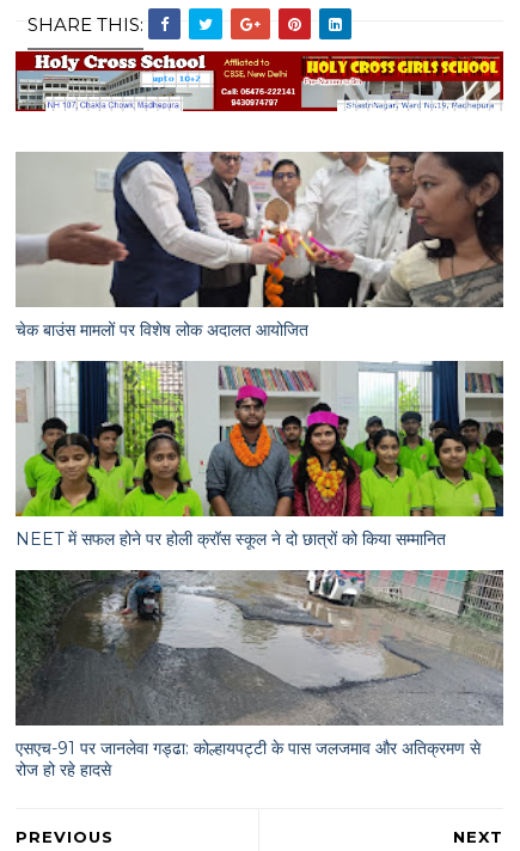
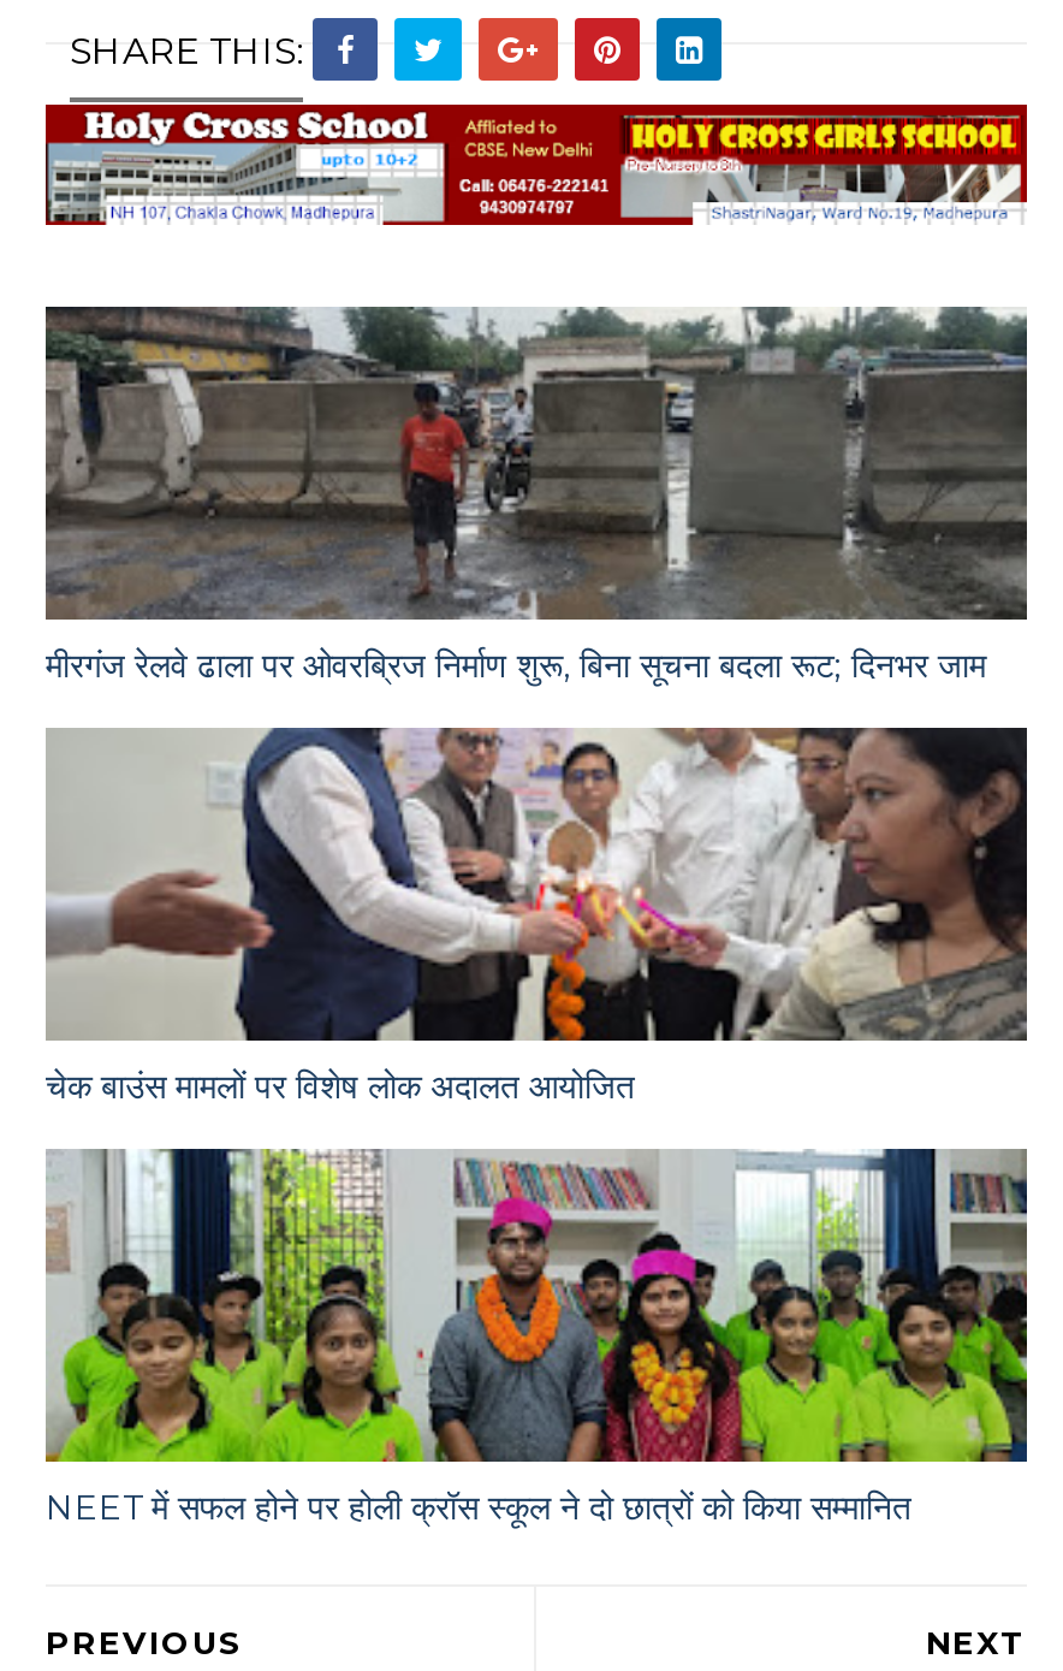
+ [image]
+ मीरगंज रेलवे ढाला पर ओवरब्रिज निर्माण शुरू, बिना सूचना बदला रूट; दिनभर जाम

moved down: [image] | चेक बाउंस मामलों पर विशेष लोक अदालत आयोजित | NEET में सफल होने पर होली क्रॉस स्कूल ने दो छात्रों को किया सम्मानित

- [image]
- एसएच-91 पर जानलेवा गड्ढा: कोल्हायपट्टी के पास जलजमाव और अतिक्रमण से
- रोज हो रहे हादसे
